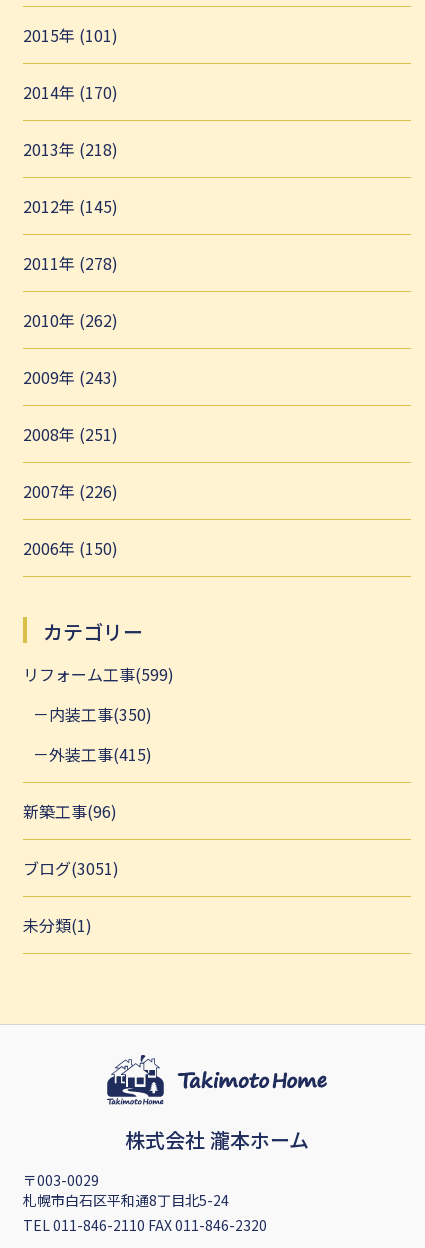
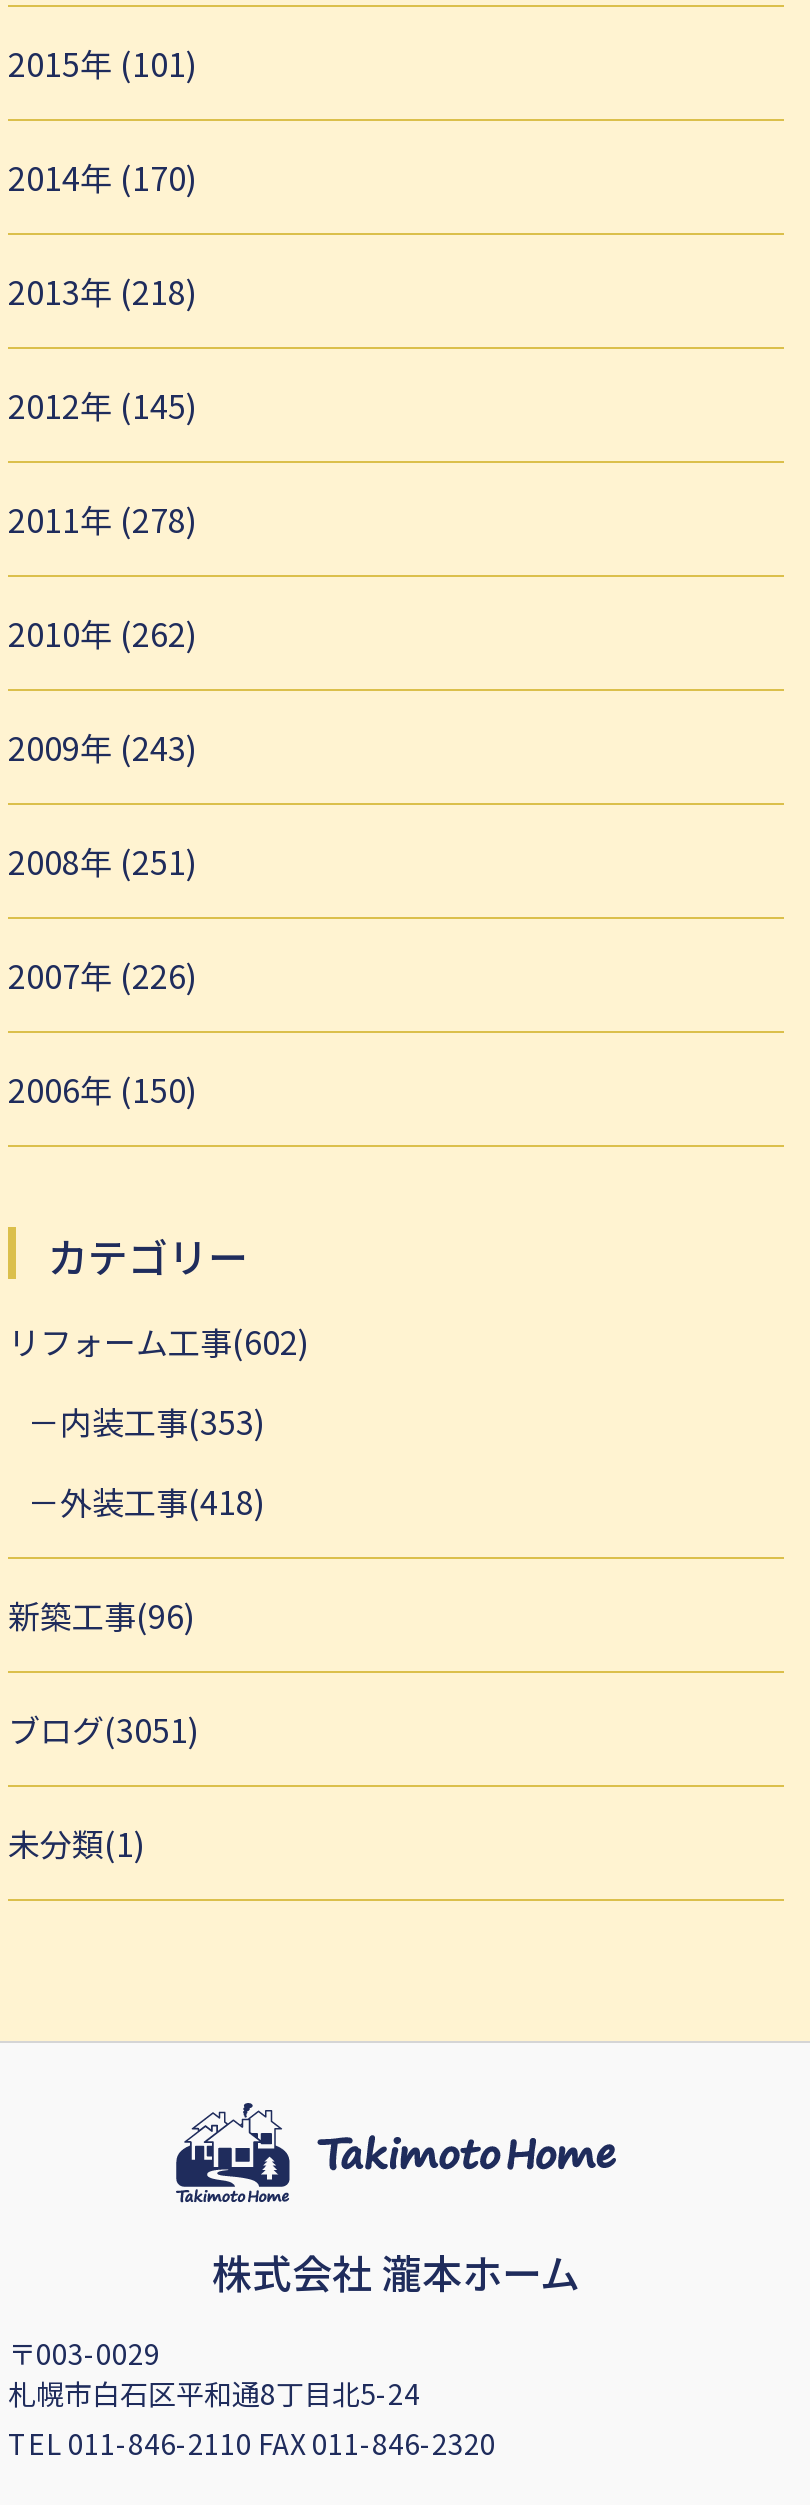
- リフォーム工事(599)
+ リフォーム工事(602)

- 内装工事(350)
+ 内装工事(353)

- 外装工事(415)
+ 外装工事(418)
